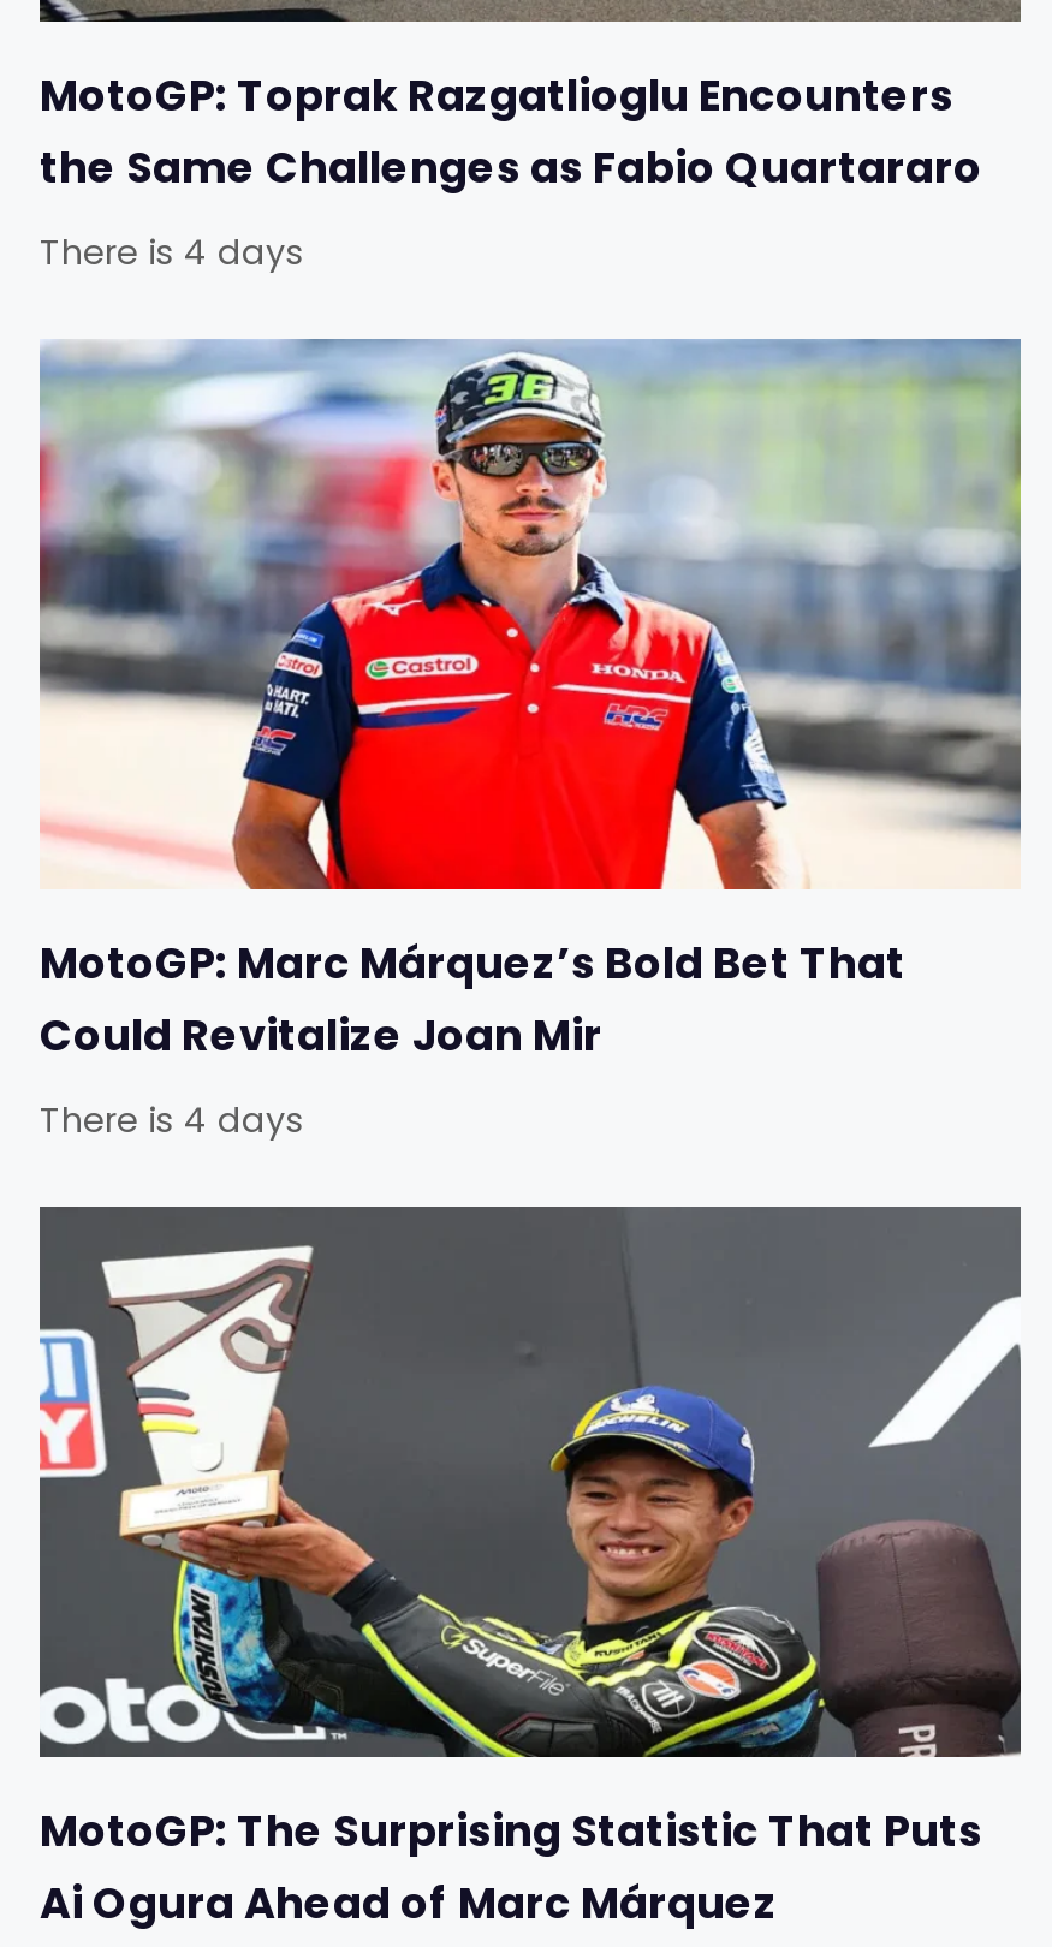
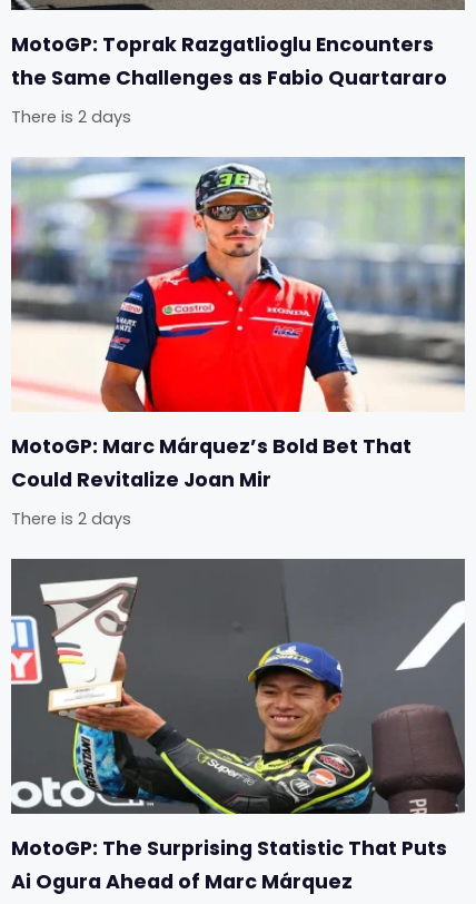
- There is 4 days
+ There is 2 days

- There is 4 days
+ There is 2 days
